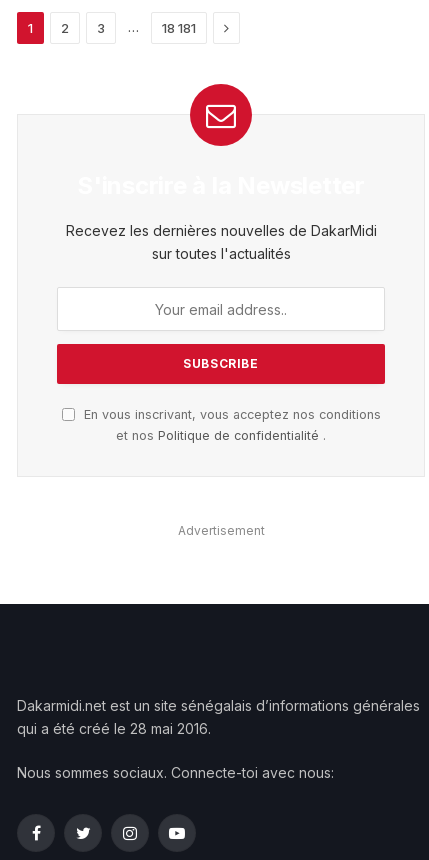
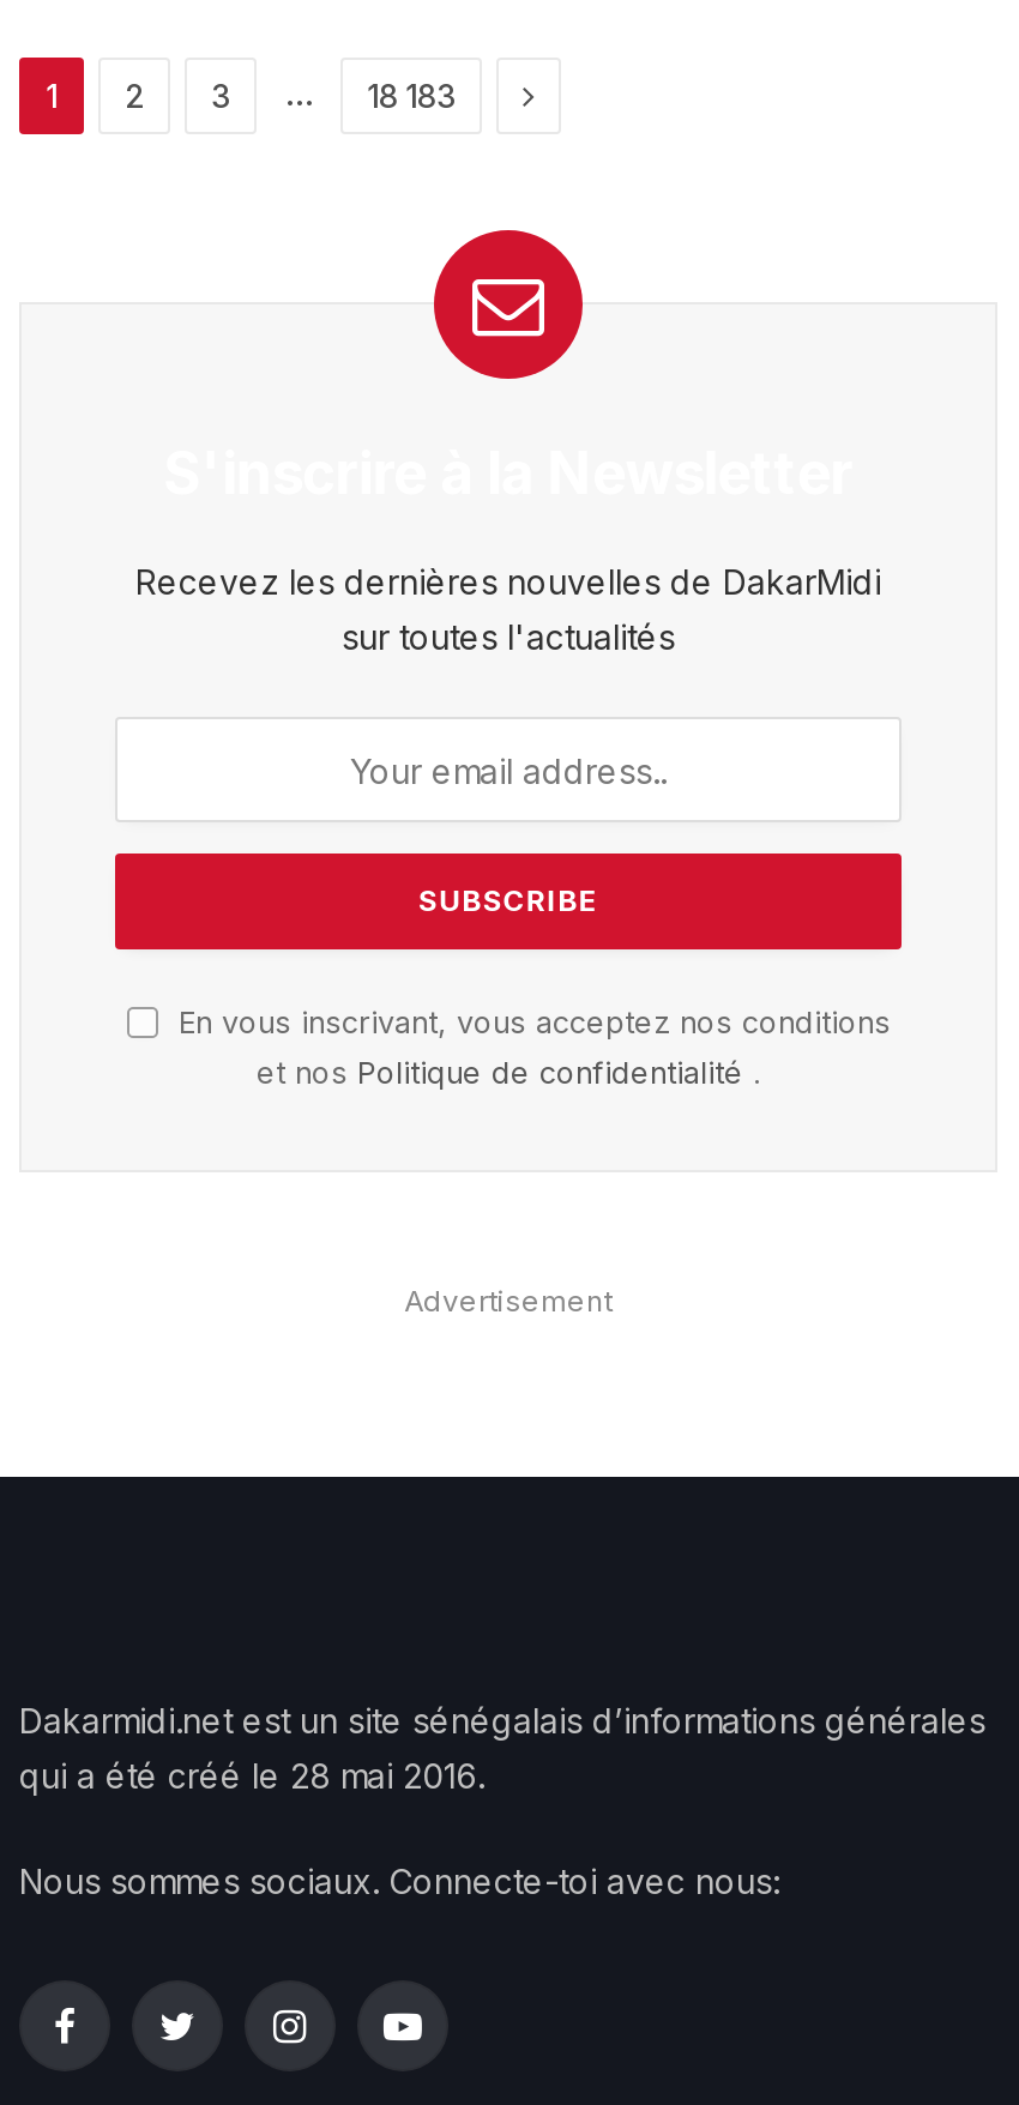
- 18 181
+ 18 183
